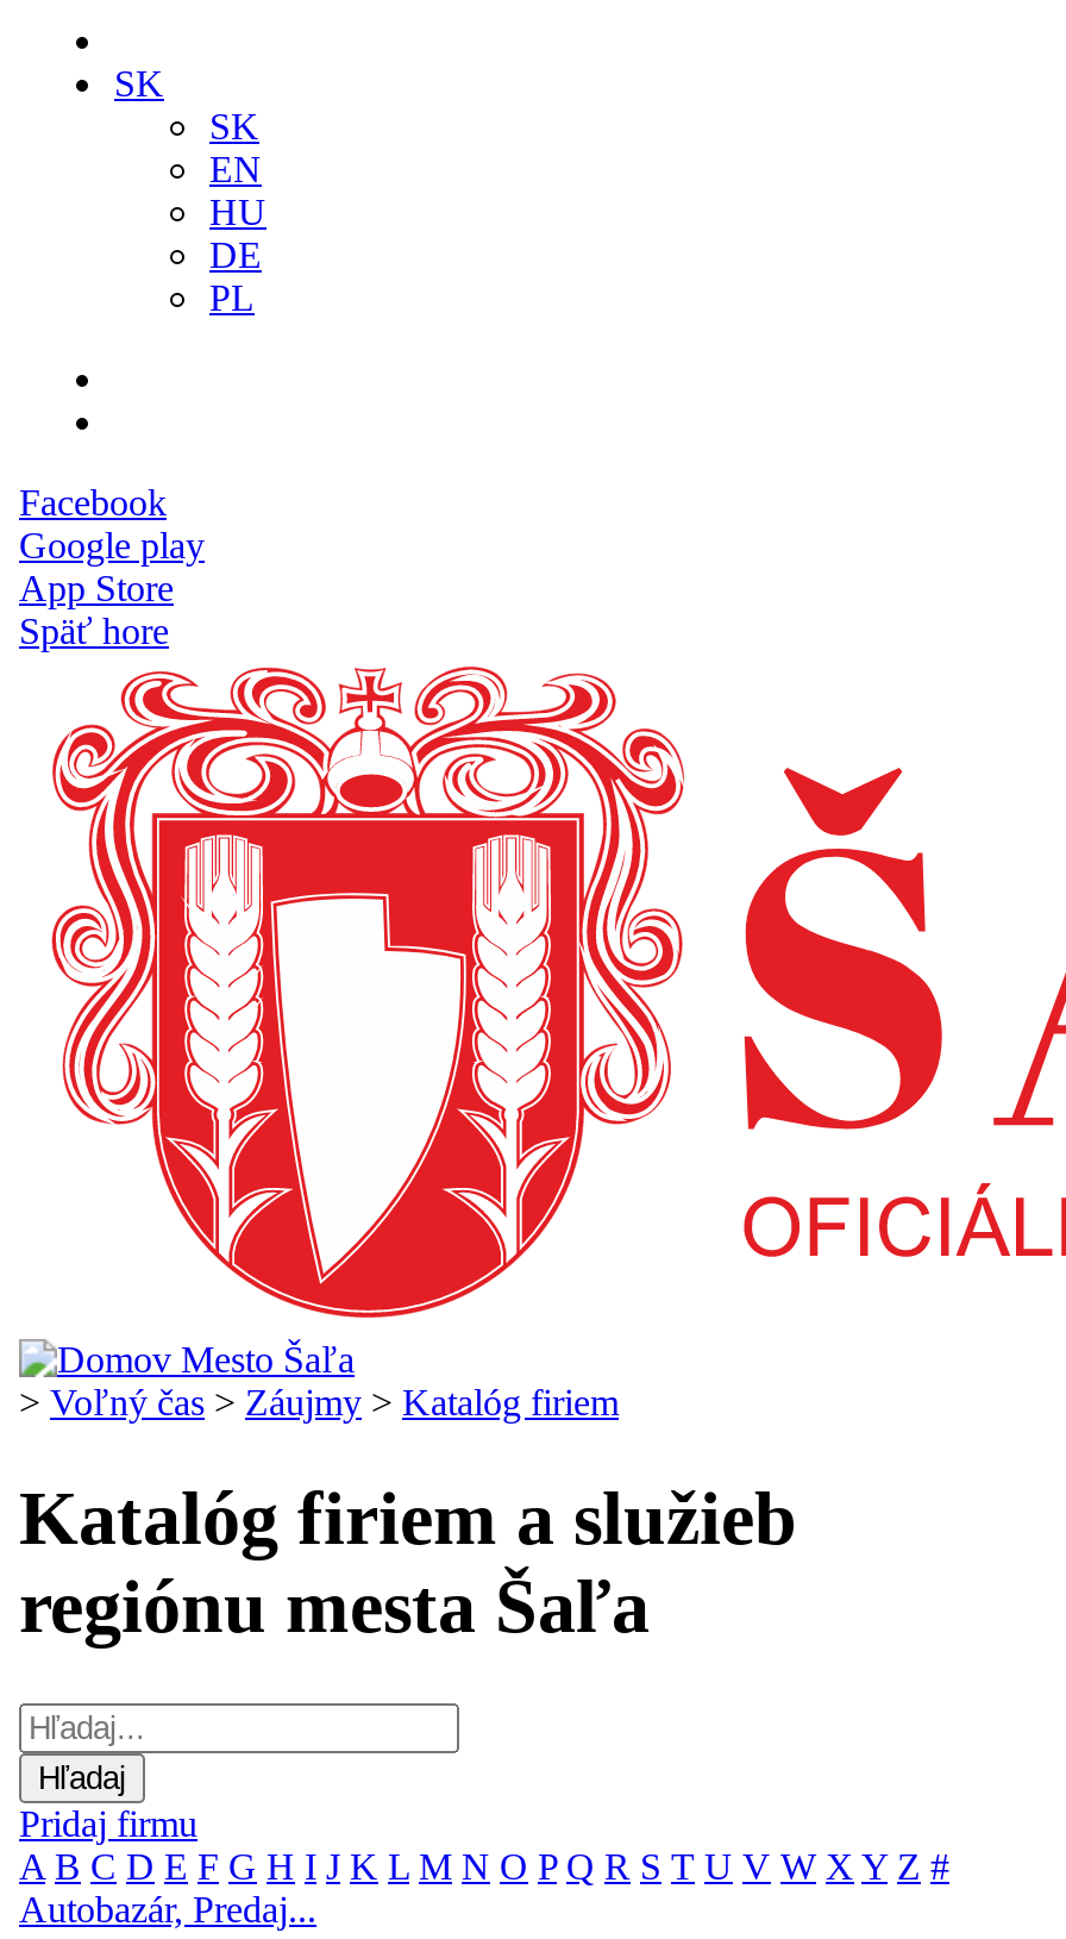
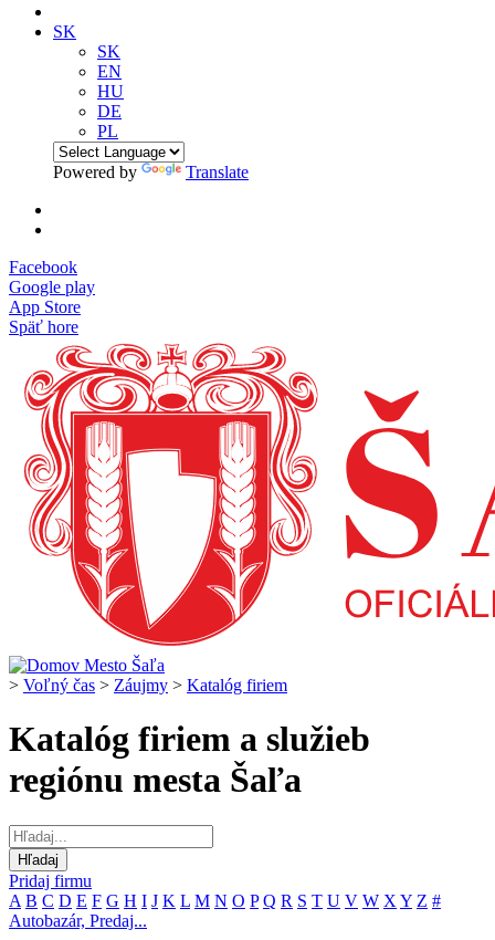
+ Powered by
+ Translate
